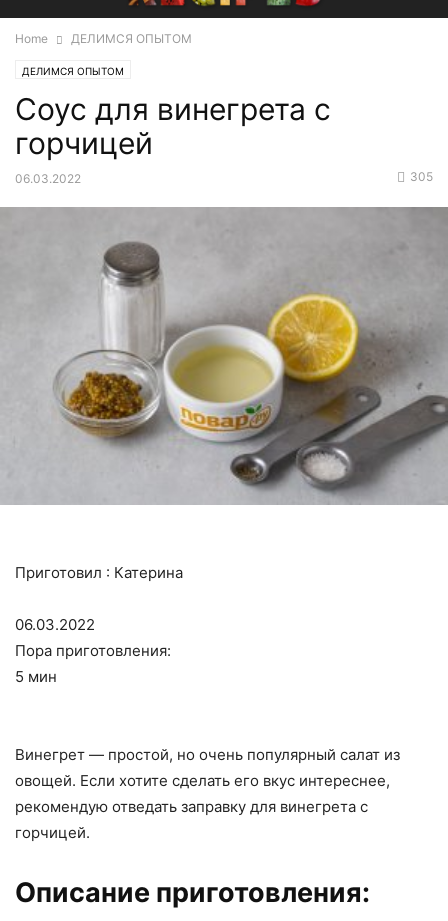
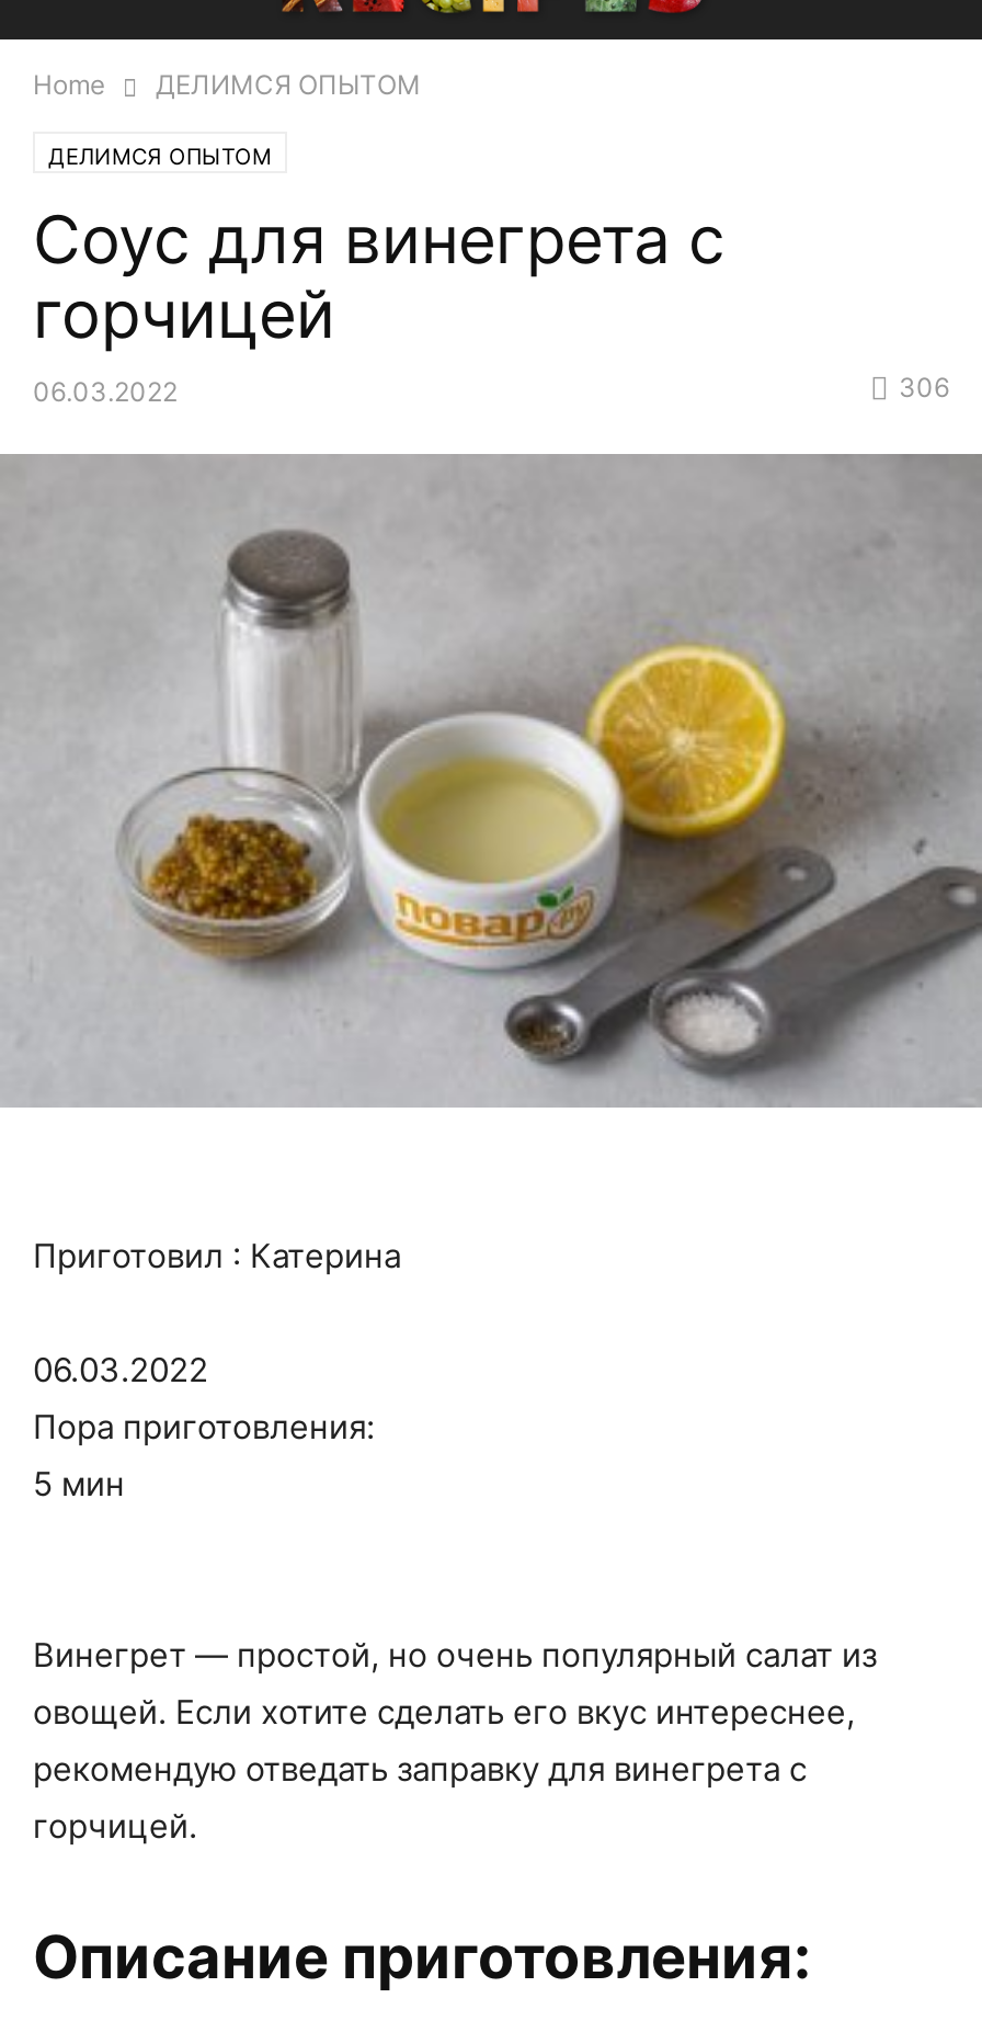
- 305
+ 306
